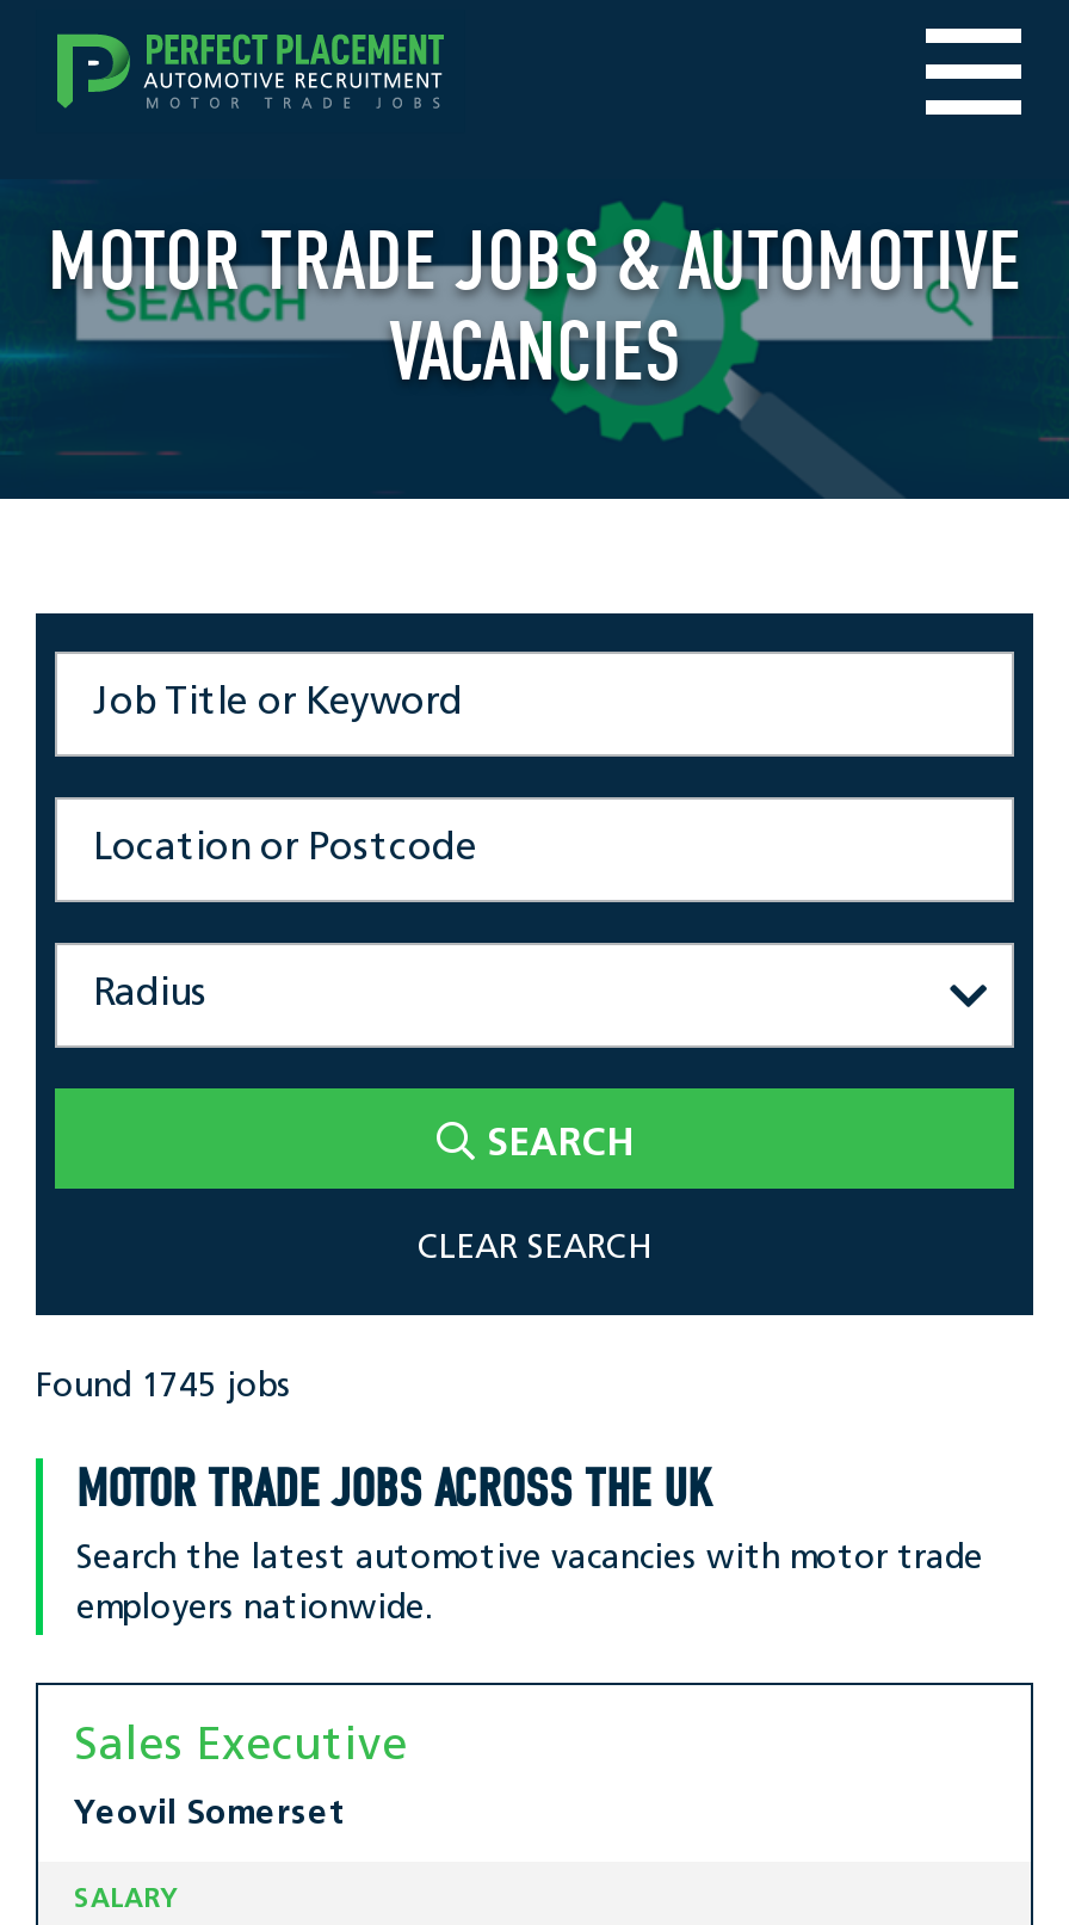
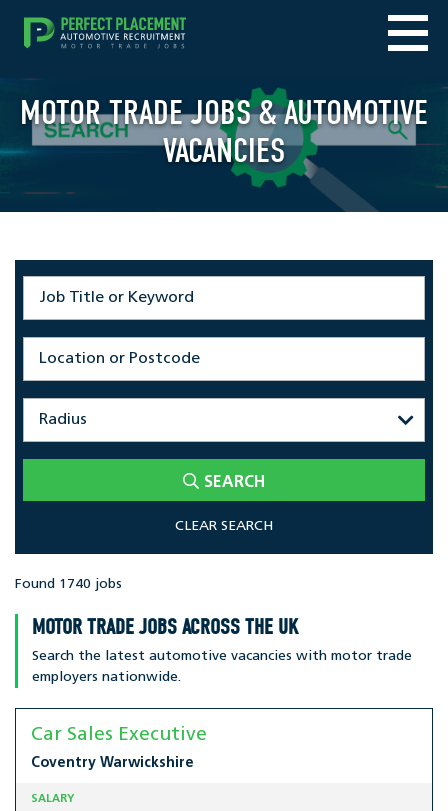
- Found 1745 jobs
+ Found 1740 jobs

- Sales Executive
+ Car Sales Executive

- Yeovil Somerset
+ Coventry Warwickshire
